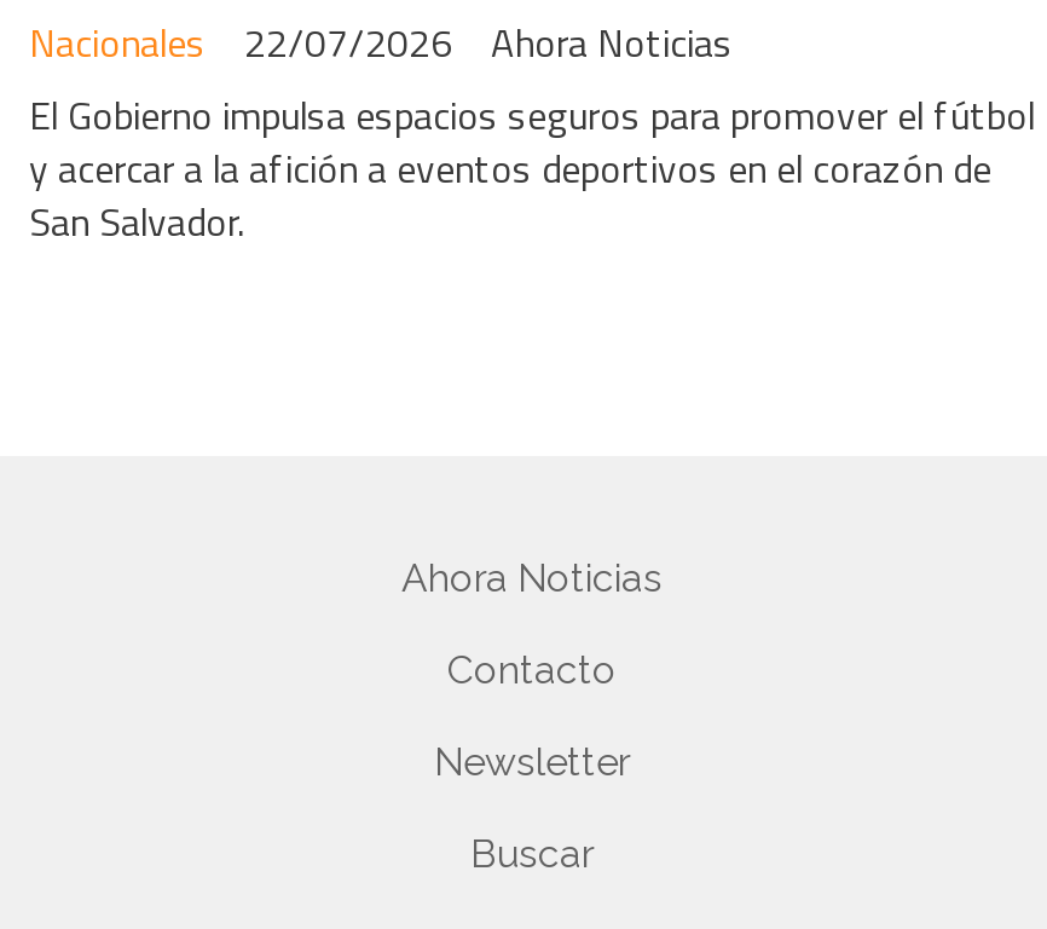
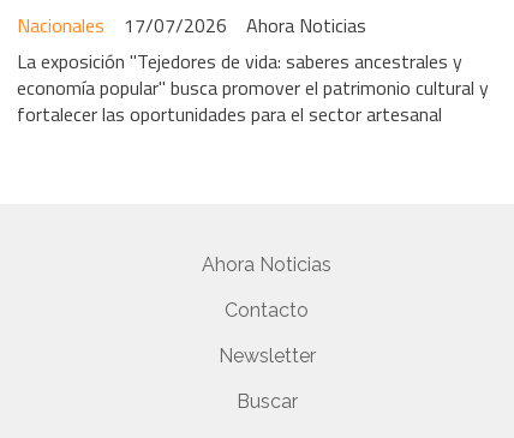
- 22/07/2026
- El Gobierno impulsa espacios seguros para promover el fútbol
- y acercar a la afición a eventos deportivos en el corazón de
- San Salvador.
+ 17/07/2026
+ La exposición "Tejedores de vida: saberes ancestrales y
+ economía popular" busca promover el patrimonio cultural y
+ fortalecer las oportunidades para el sector artesanal
